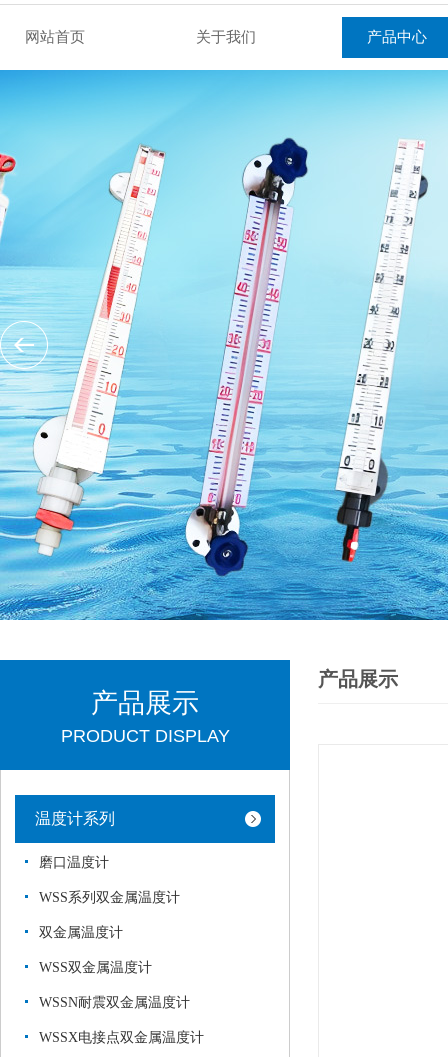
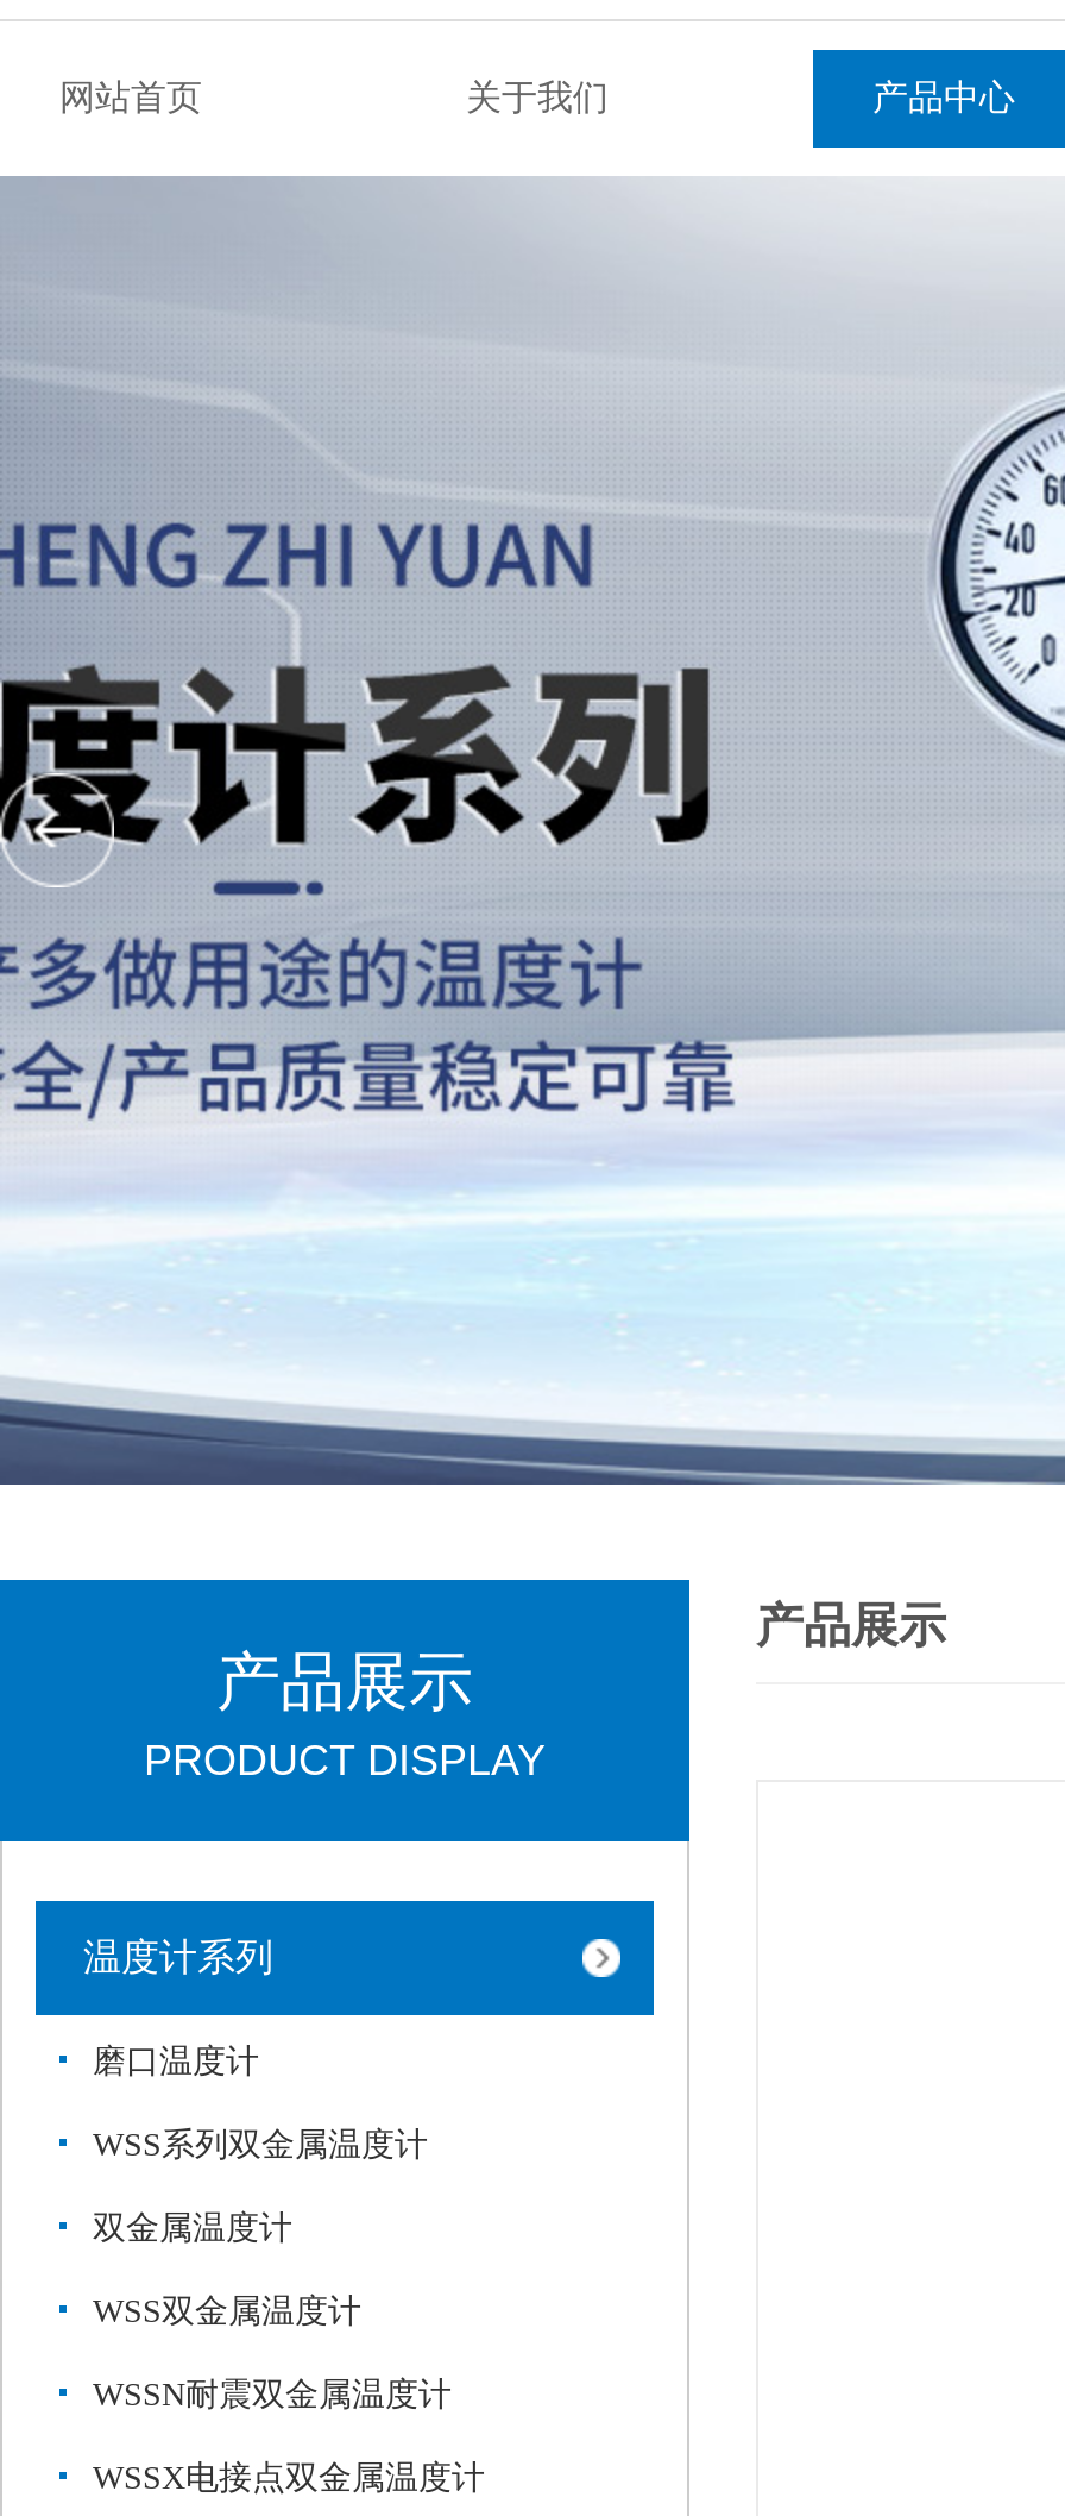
- [image]
+ [image]
